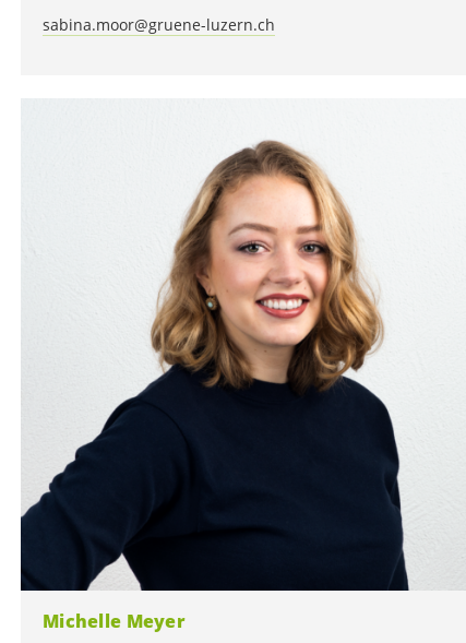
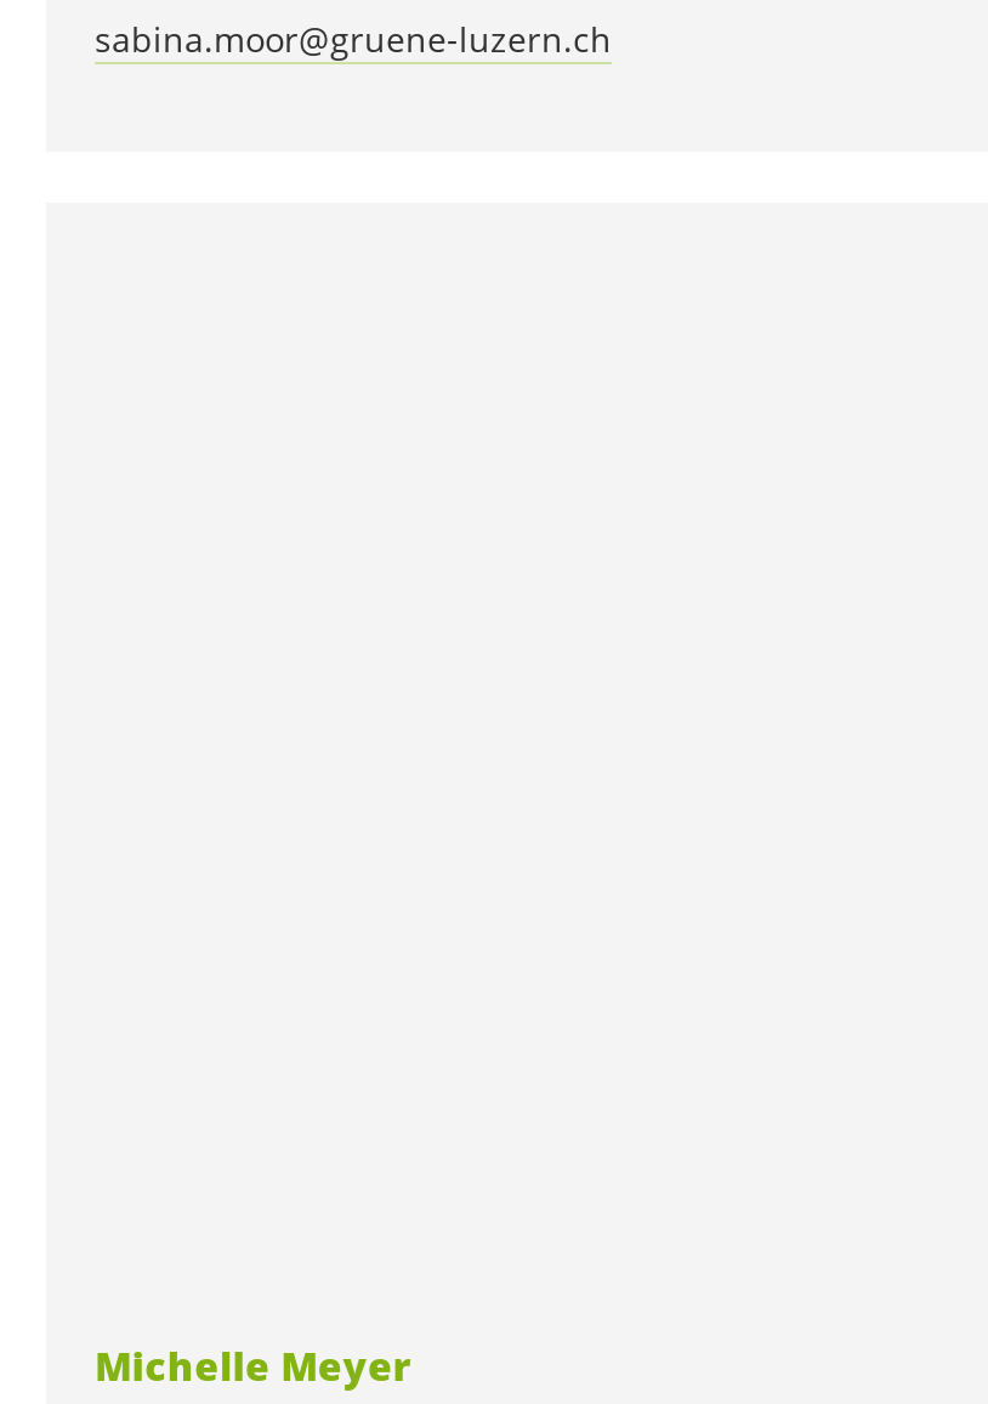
- [image]
